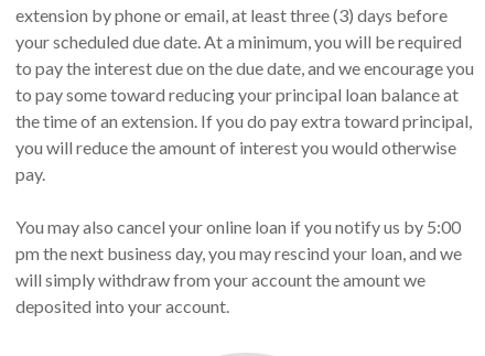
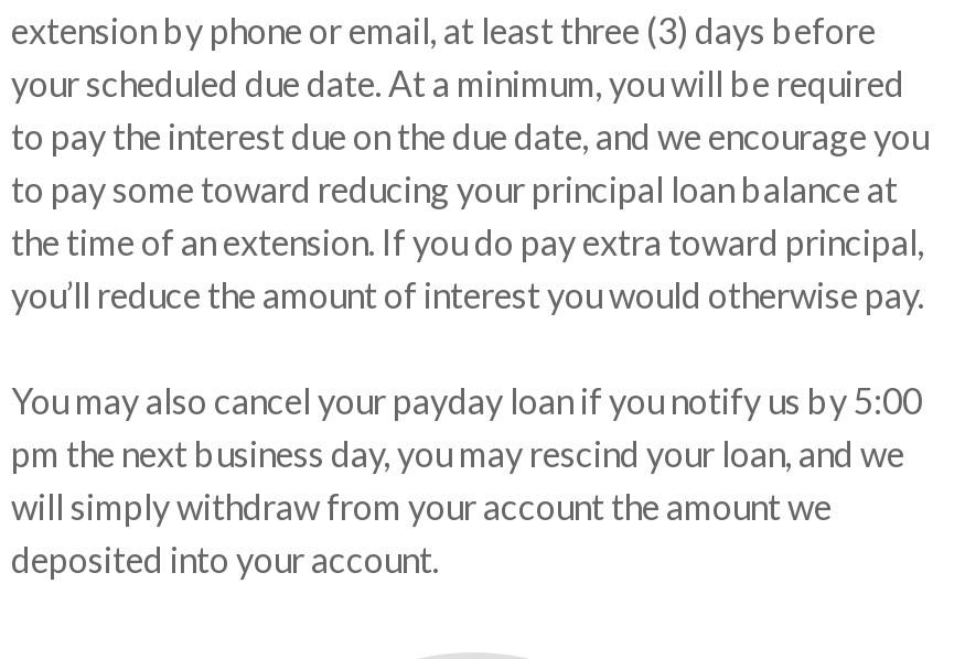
- you will reduce the amount of interest you would otherwise
- pay.
+ you’ll reduce the amount of interest you would otherwise pay.

- You may also cancel your online loan if you notify us by 5:00
+ You may also cancel your payday loan if you notify us by 5:00
